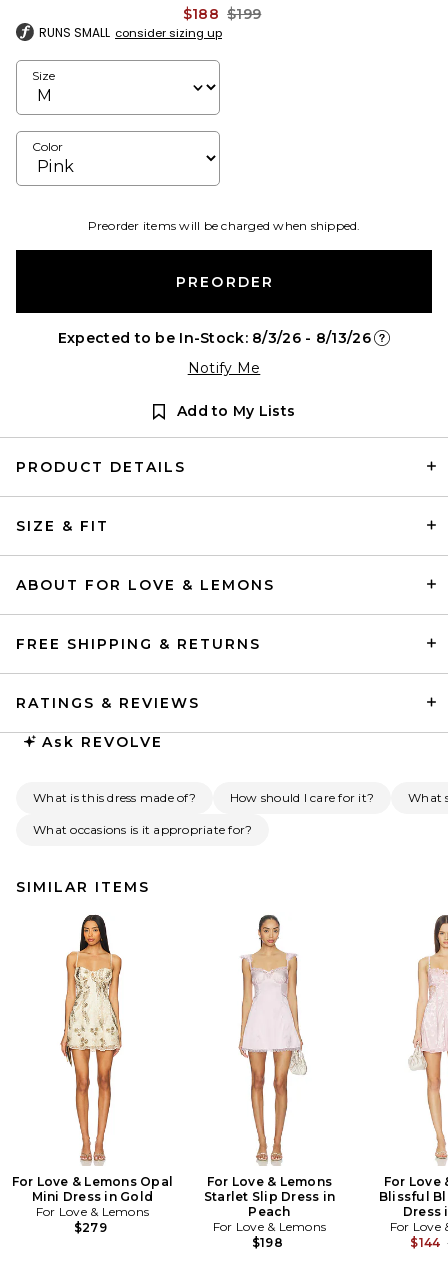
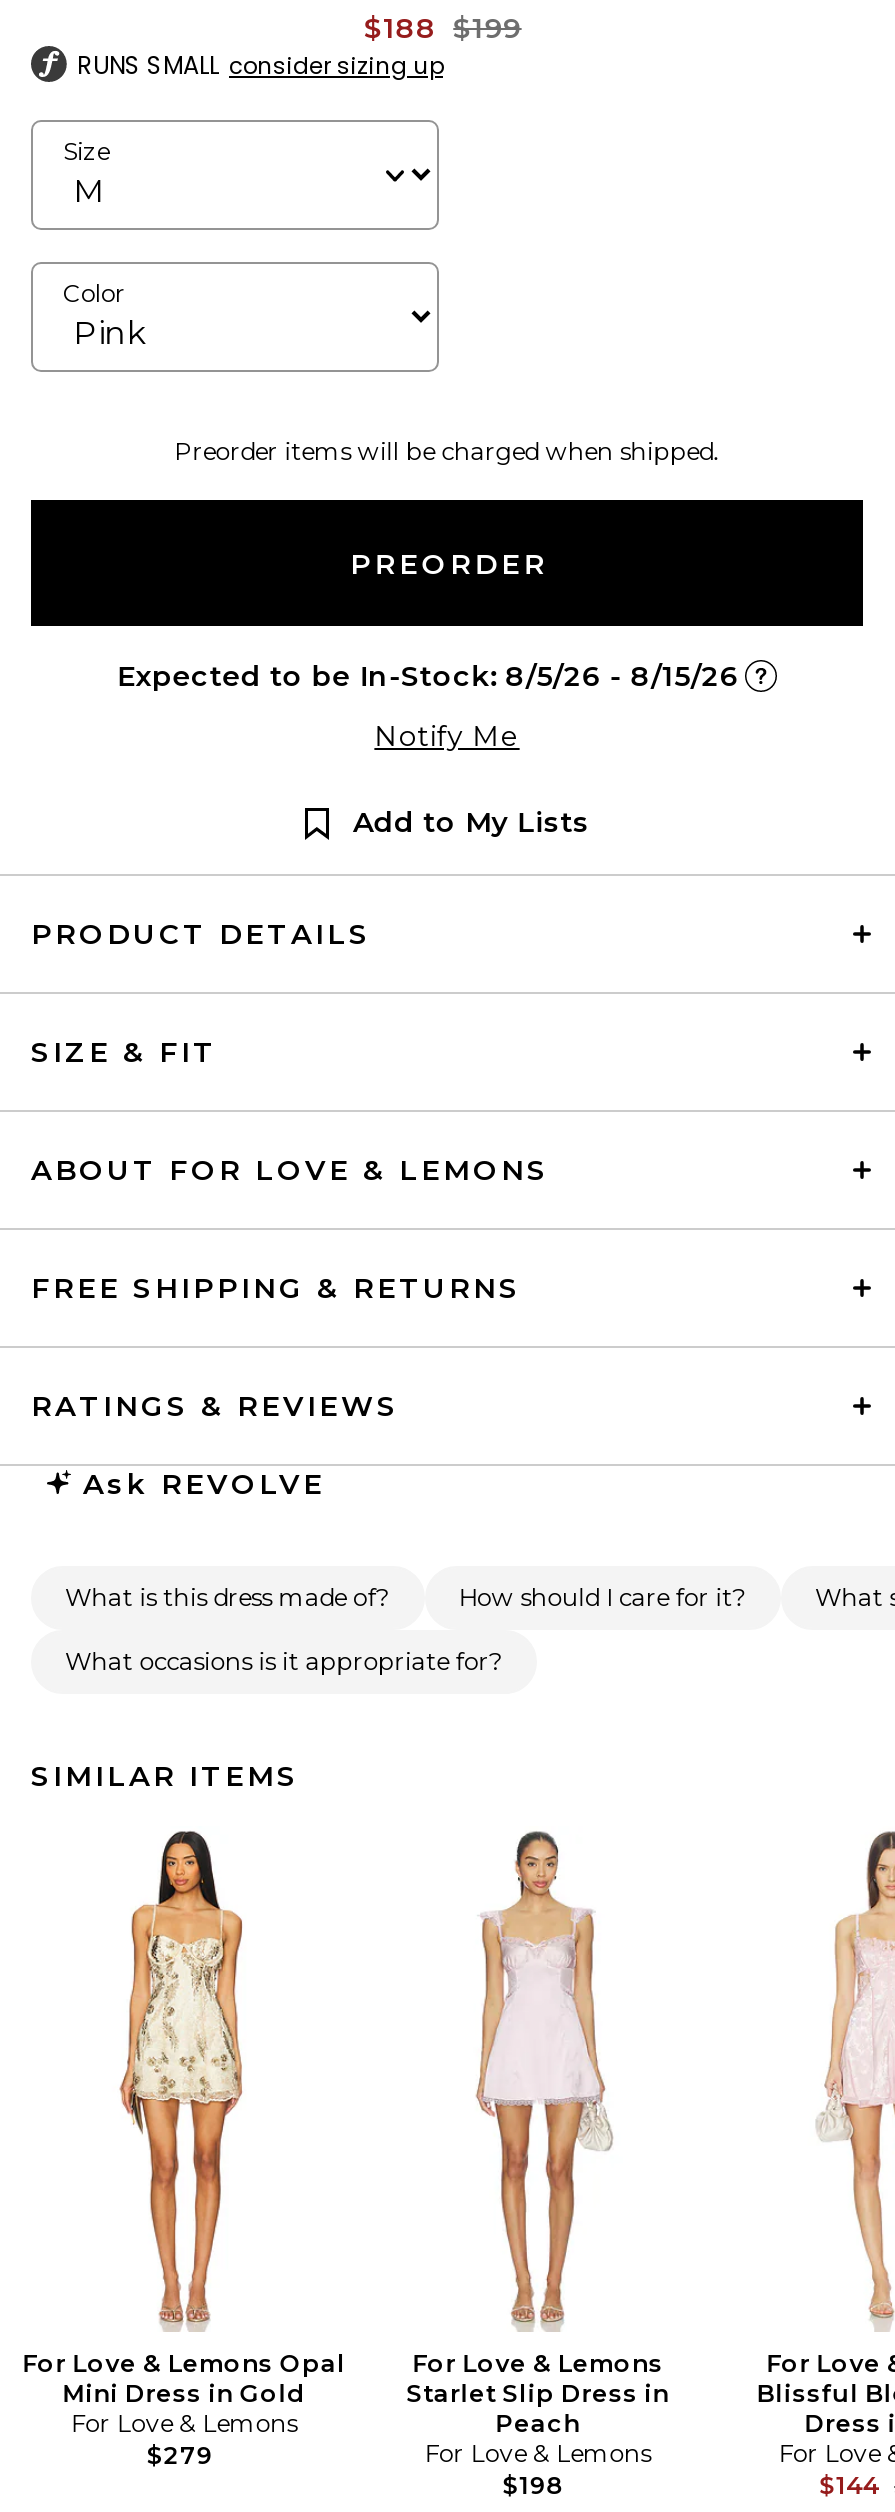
- Expected to be In-Stock: 8/3/26 - 8/13/26
+ Expected to be In-Stock: 8/5/26 - 8/15/26
